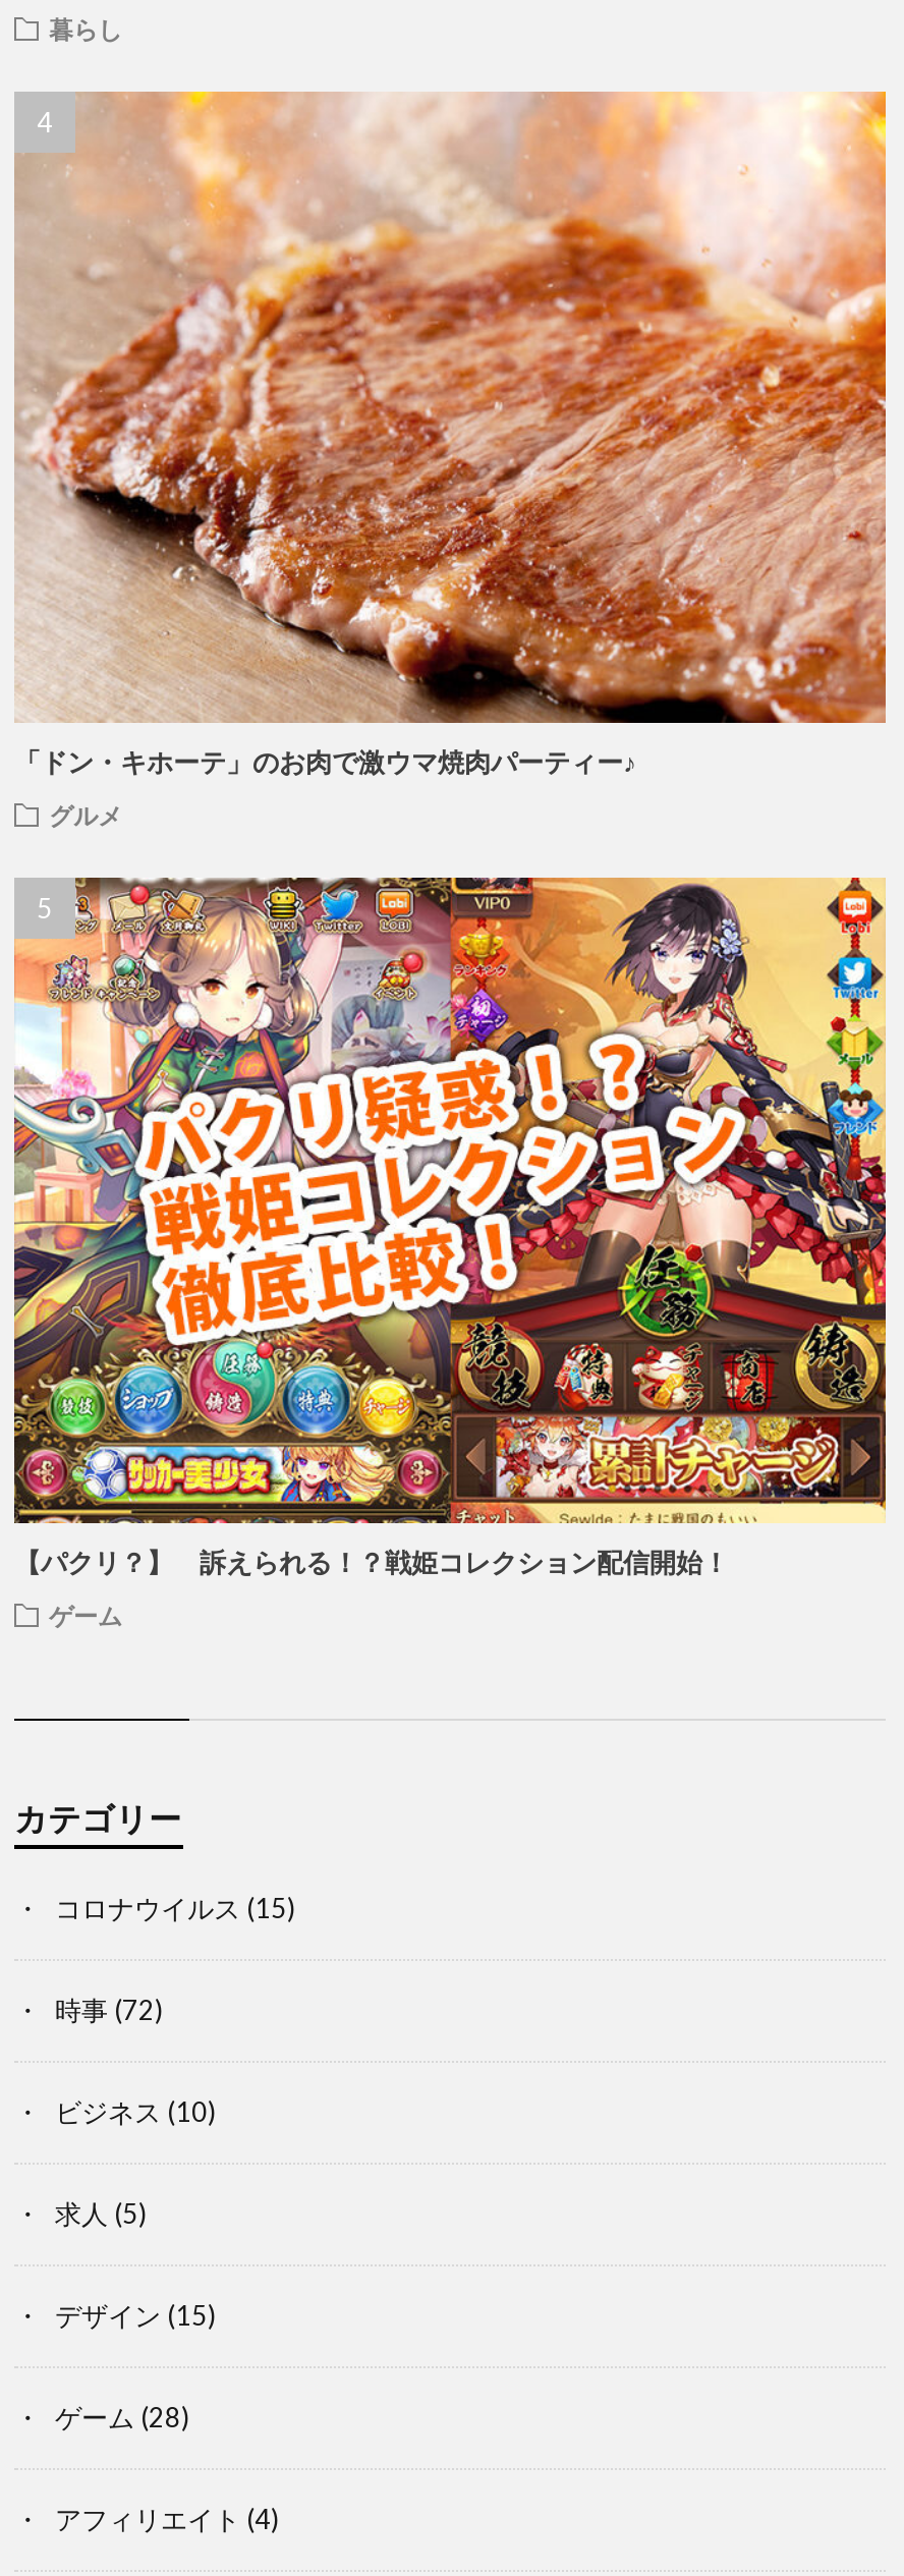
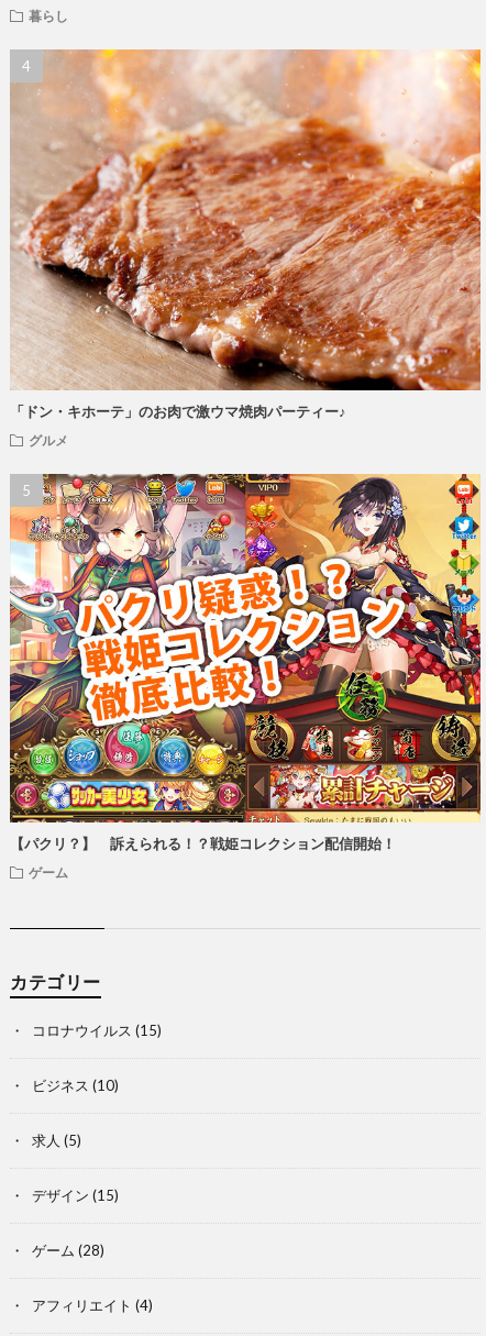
- 時事(72)
